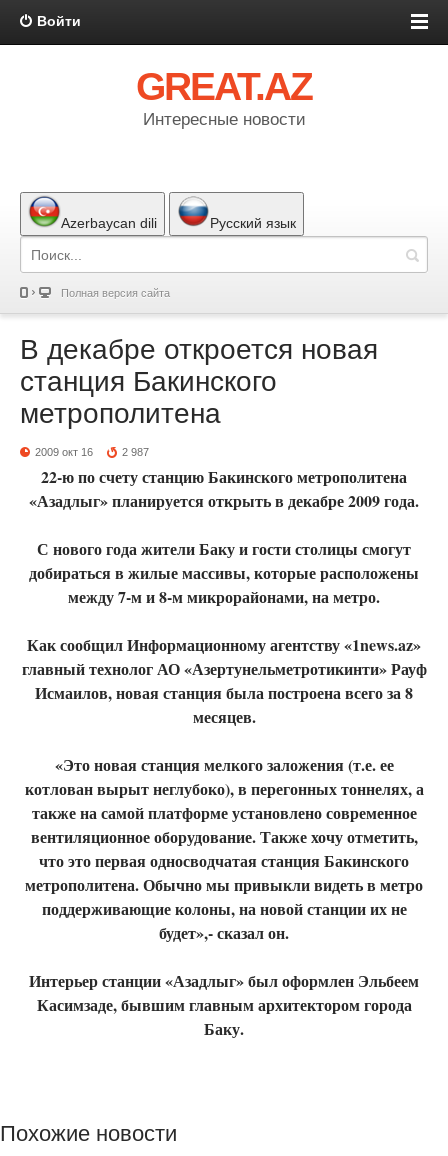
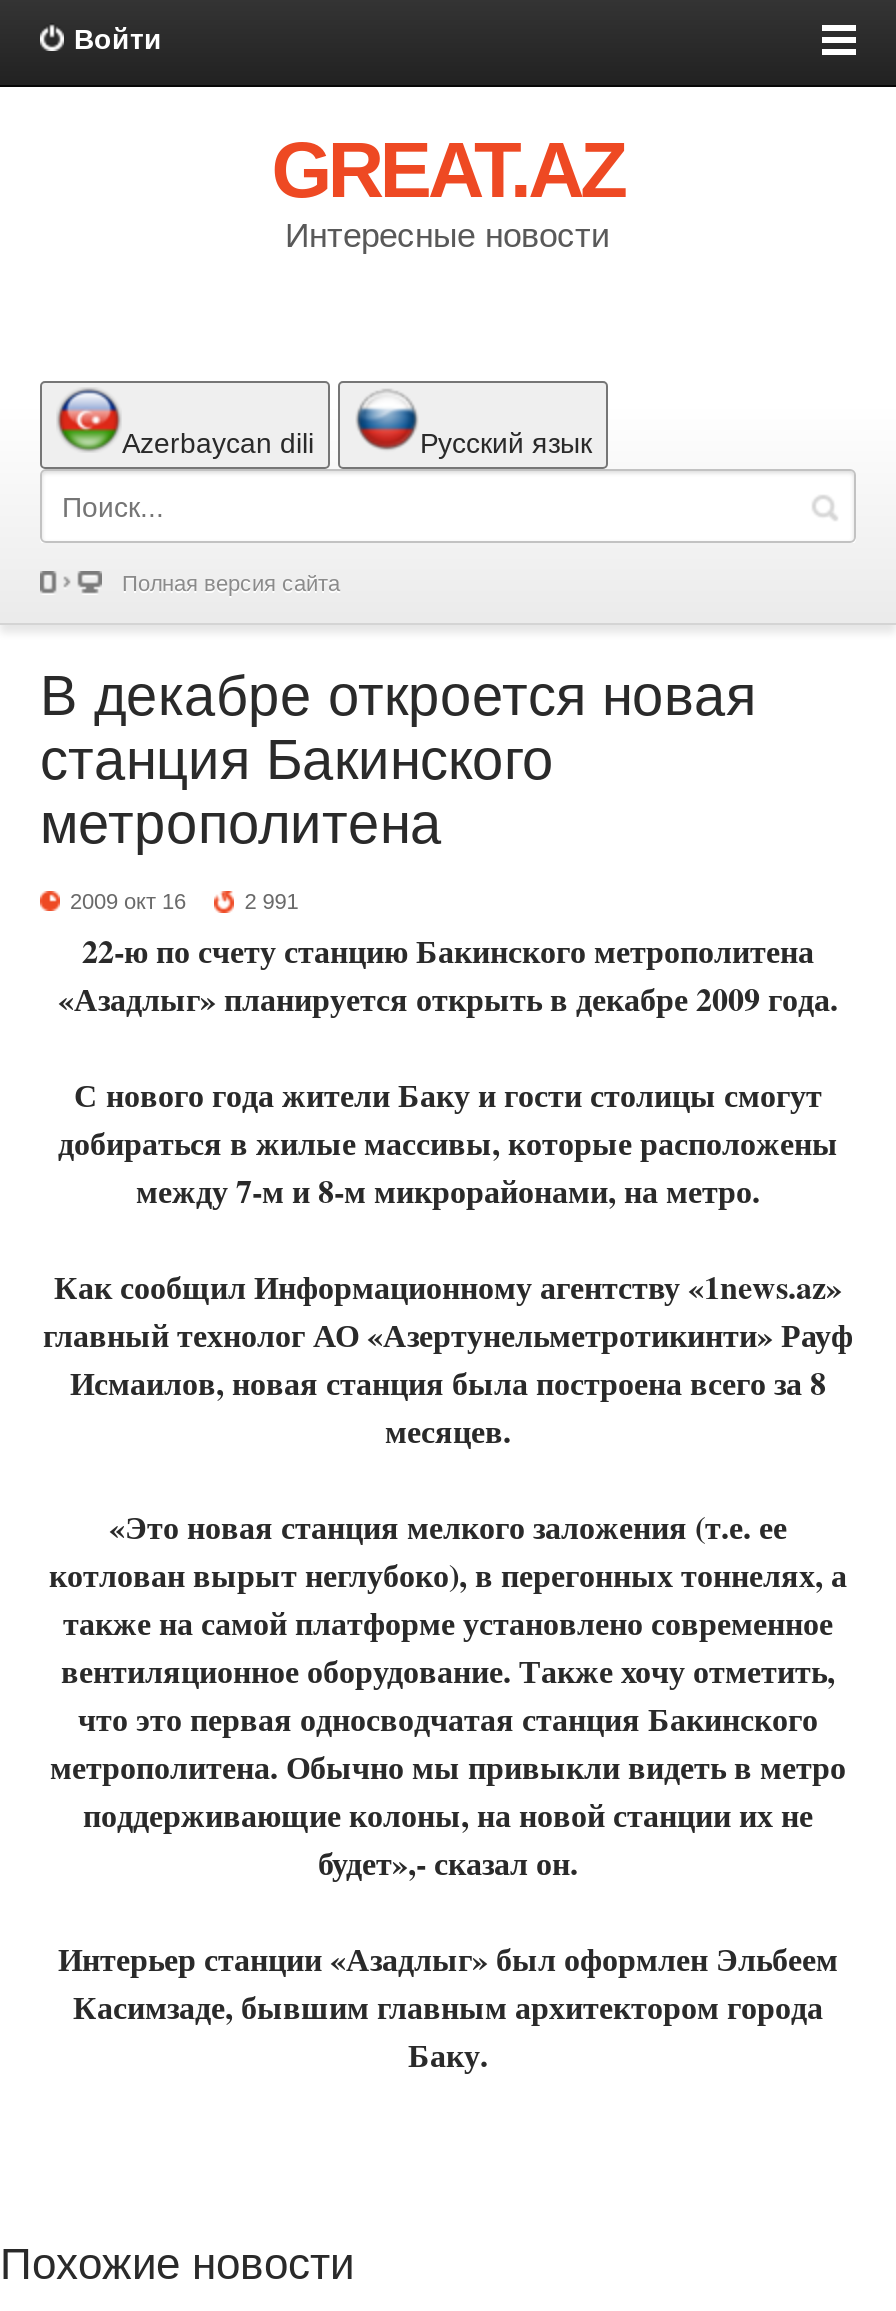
- 2 987
+ 2 991
